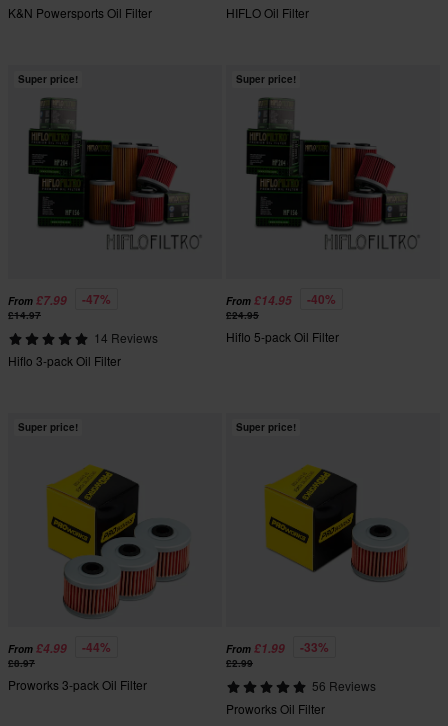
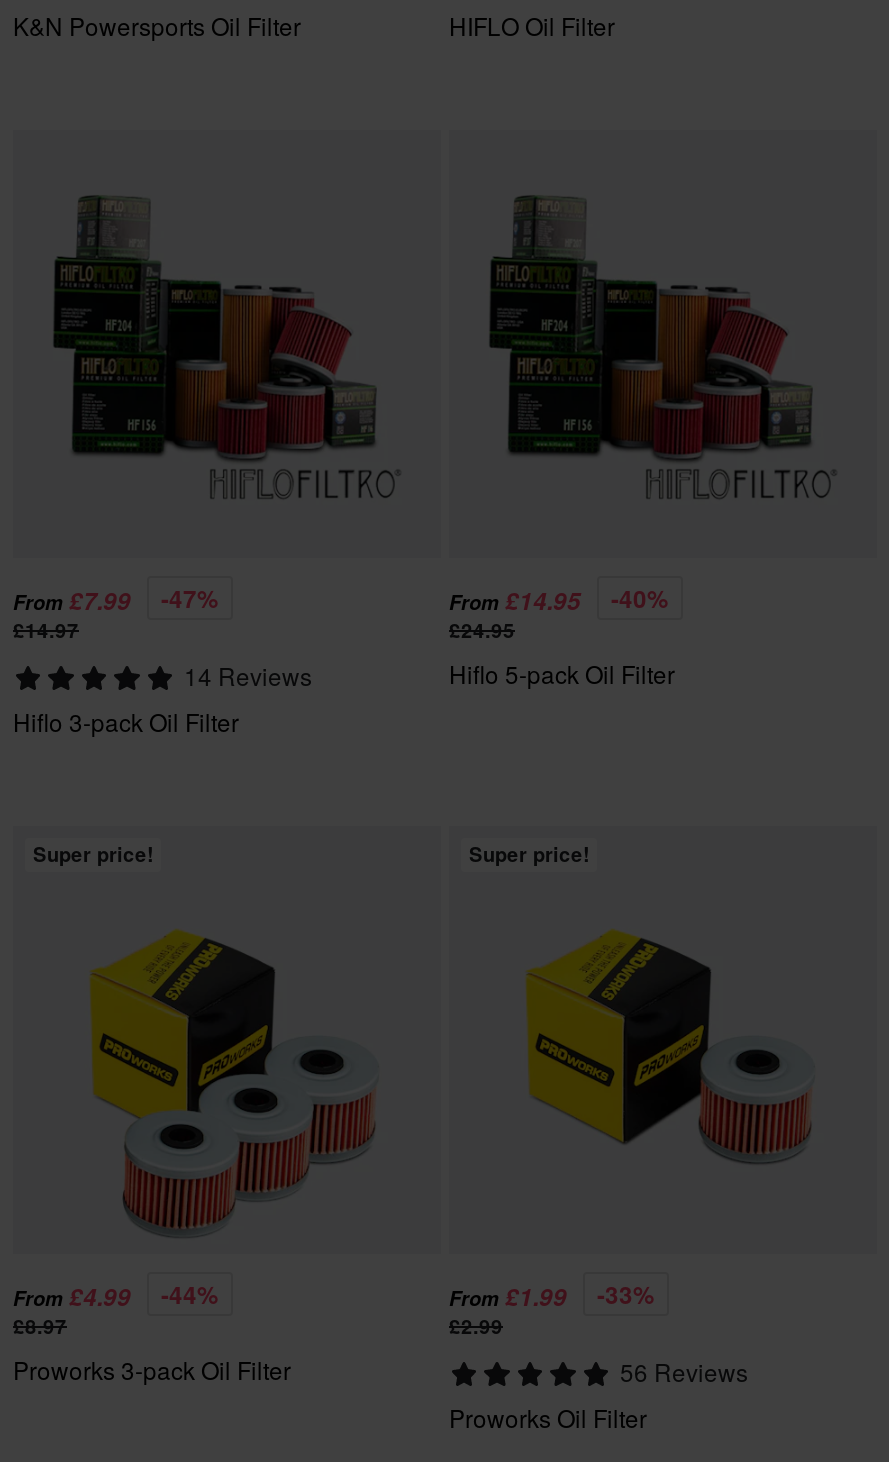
- Super price!

- Super price!
